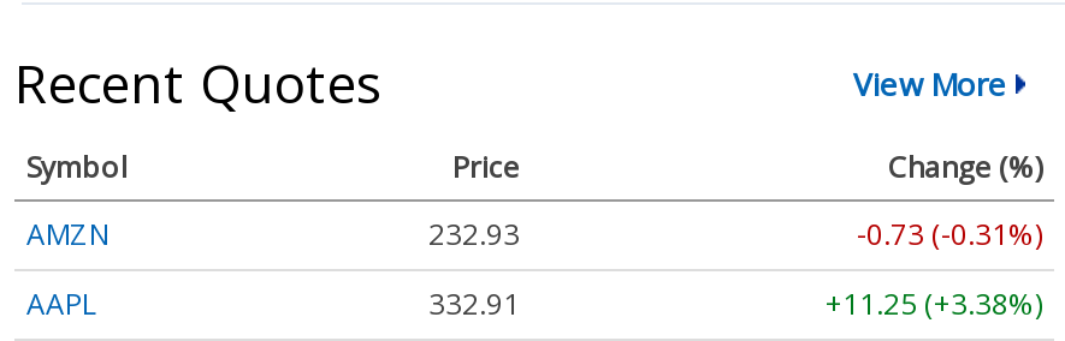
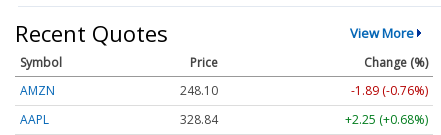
- 232.93
+ 248.10

- -0.73 (-0.31%)
+ -1.89 (-0.76%)

- 332.91
+ 328.84

- +11.25 (+3.38%)
+ +2.25 (+0.68%)
